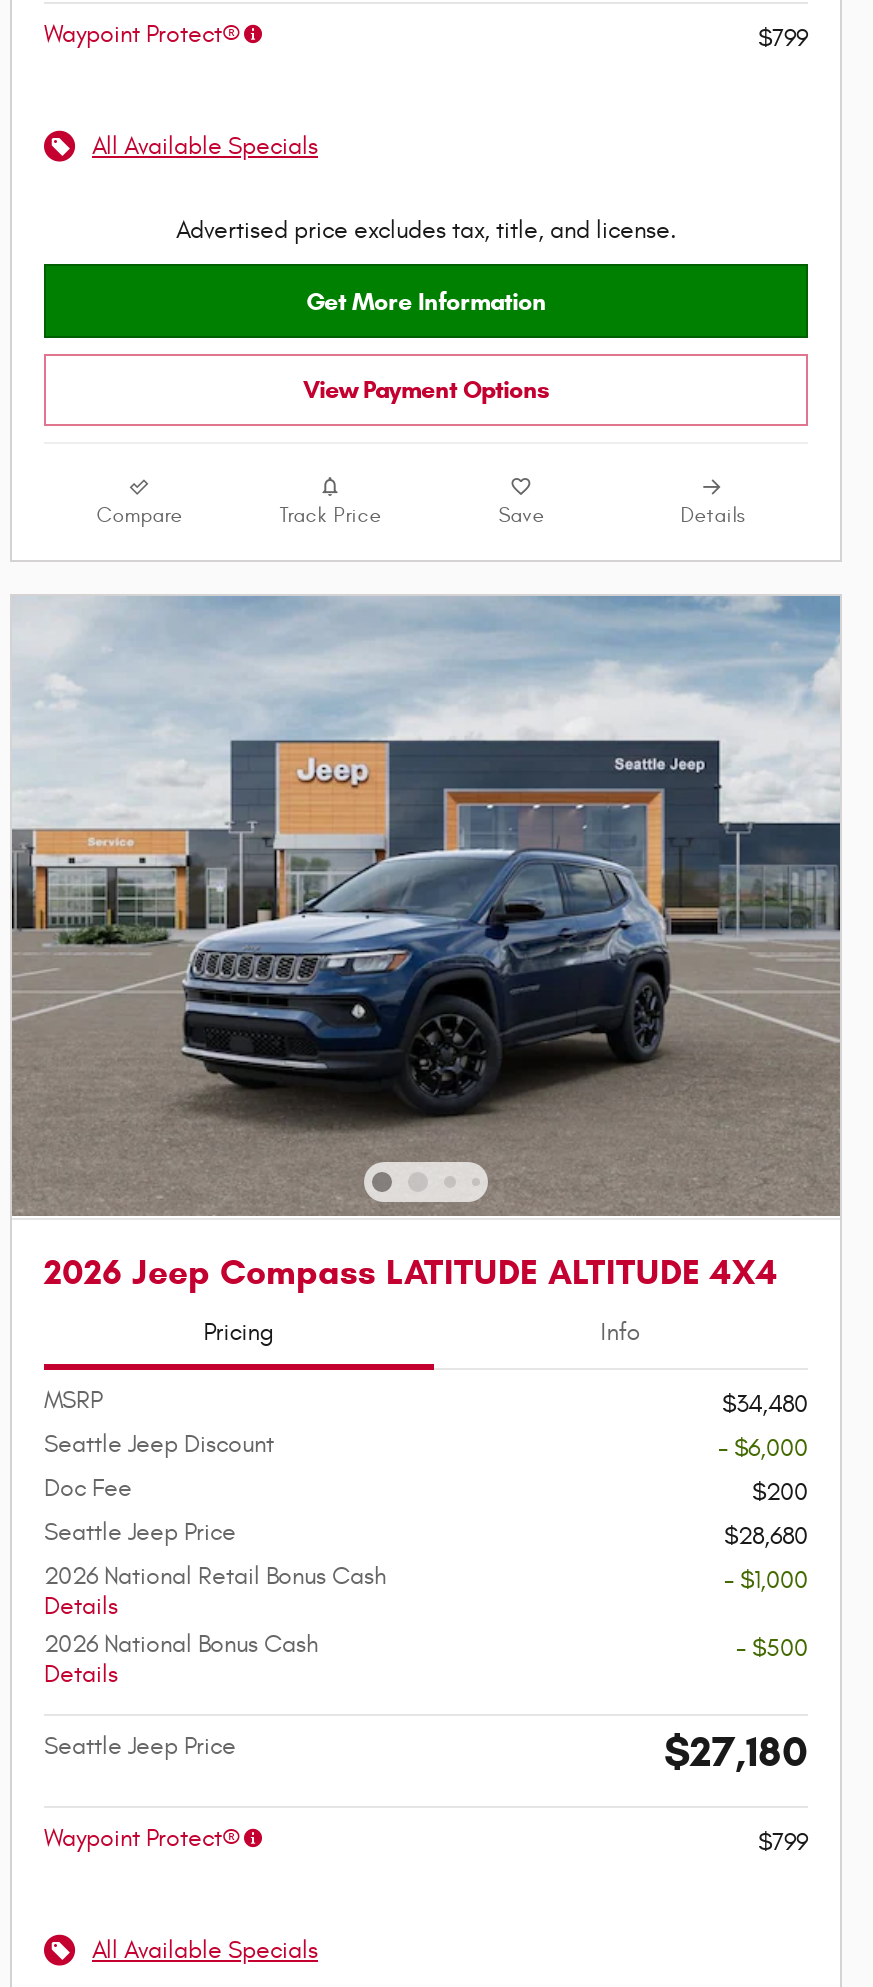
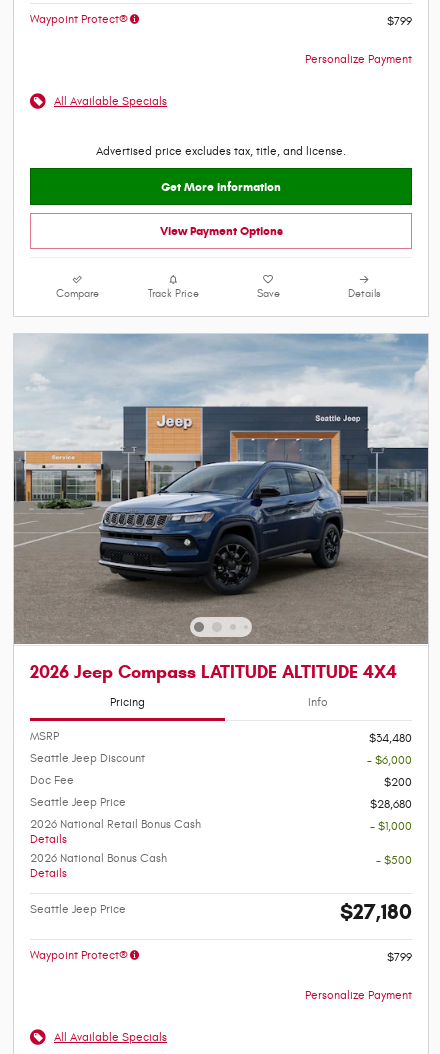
+ Personalize Payment

+ Personalize Payment
